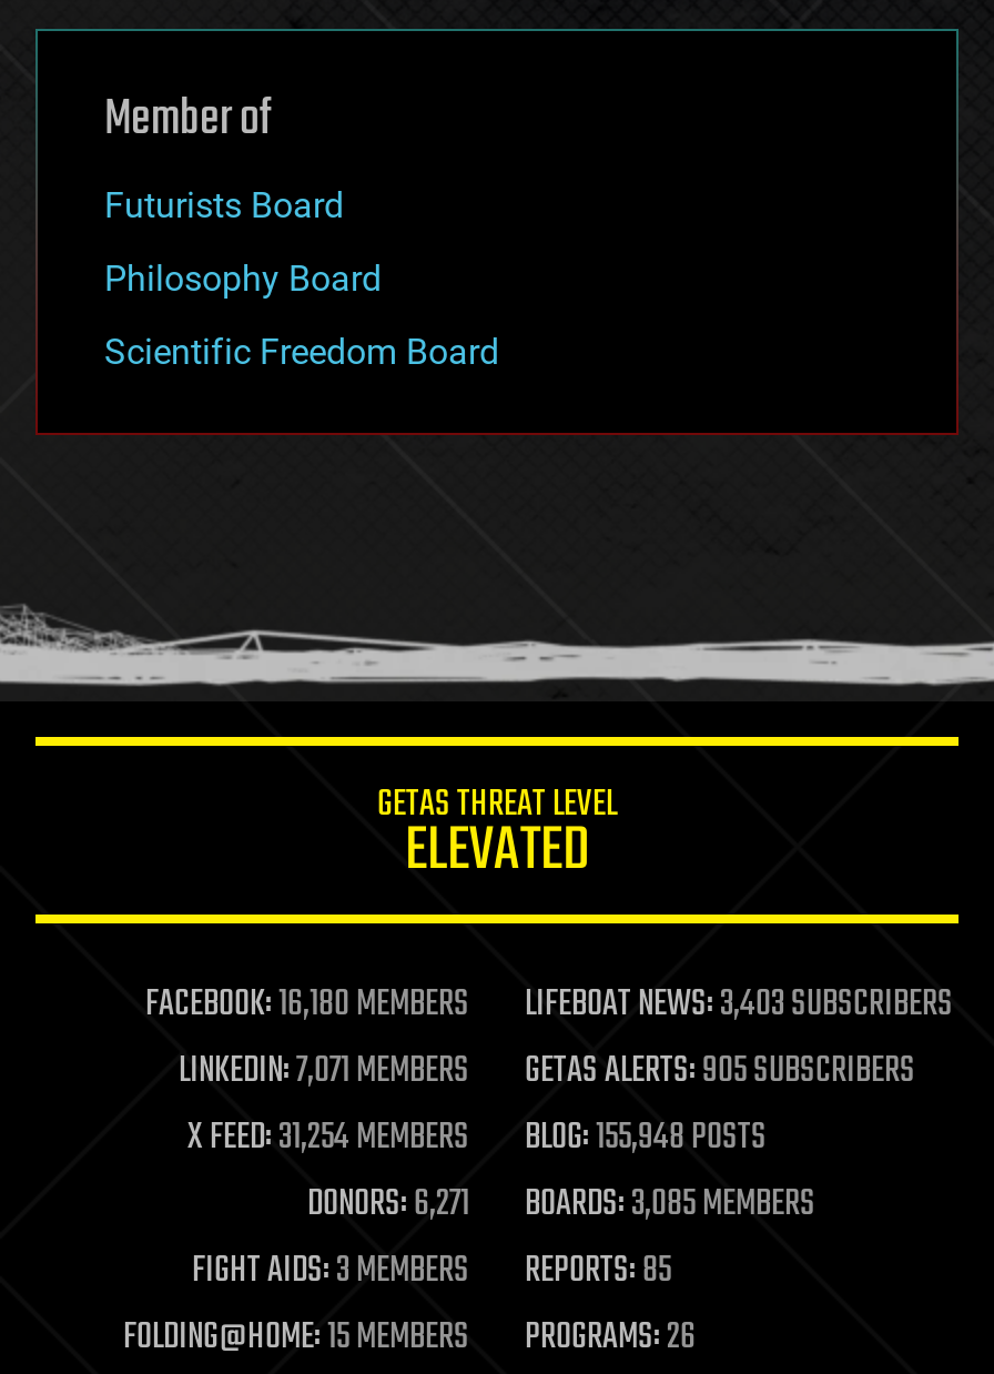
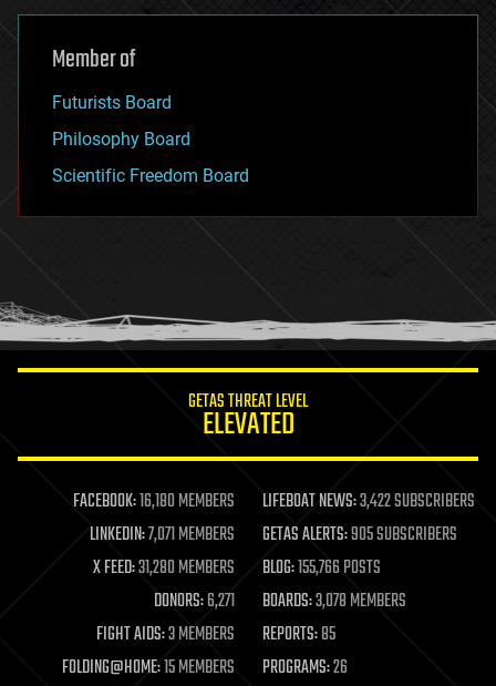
- LIFEBOAT NEWS:3,403 SUBSCRIBERS
+ LIFEBOAT NEWS:3,422 SUBSCRIBERS

- X FEED:31,254 MEMBERS
+ X FEED:31,280 MEMBERS

- BLOG:155,948 POSTS
+ BLOG:155,766 POSTS

- BOARDS:3,085 MEMBERS
+ BOARDS:3,078 MEMBERS
